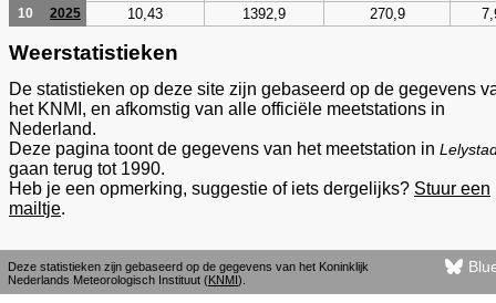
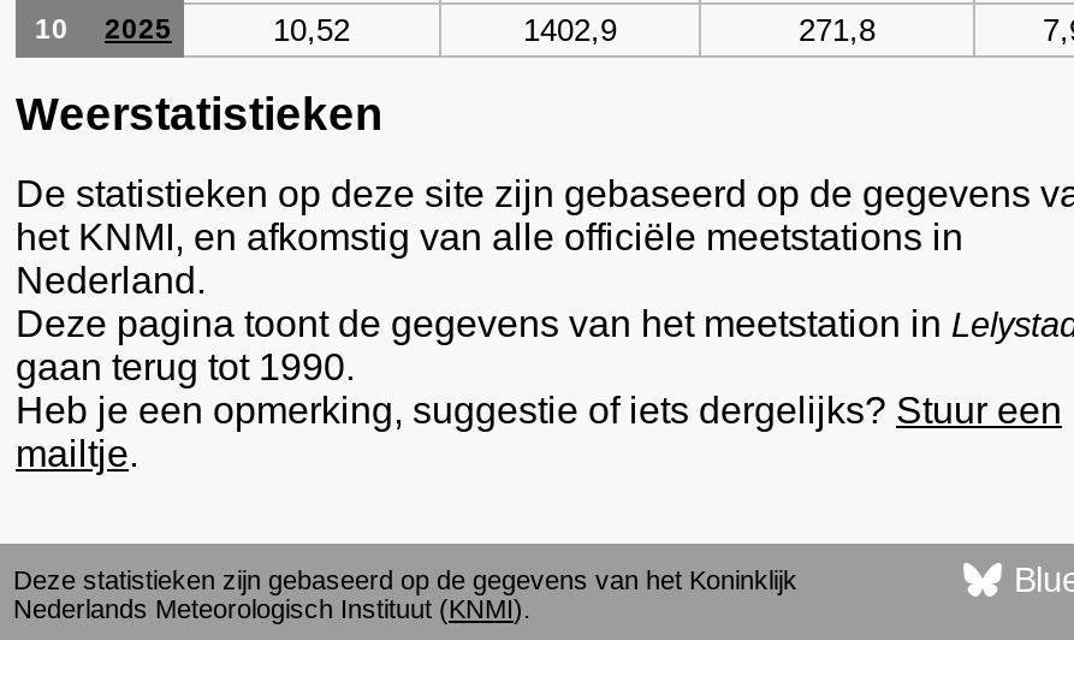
- 10,43
+ 10,52

- 1392,9
+ 1402,9

- 270,9
+ 271,8
